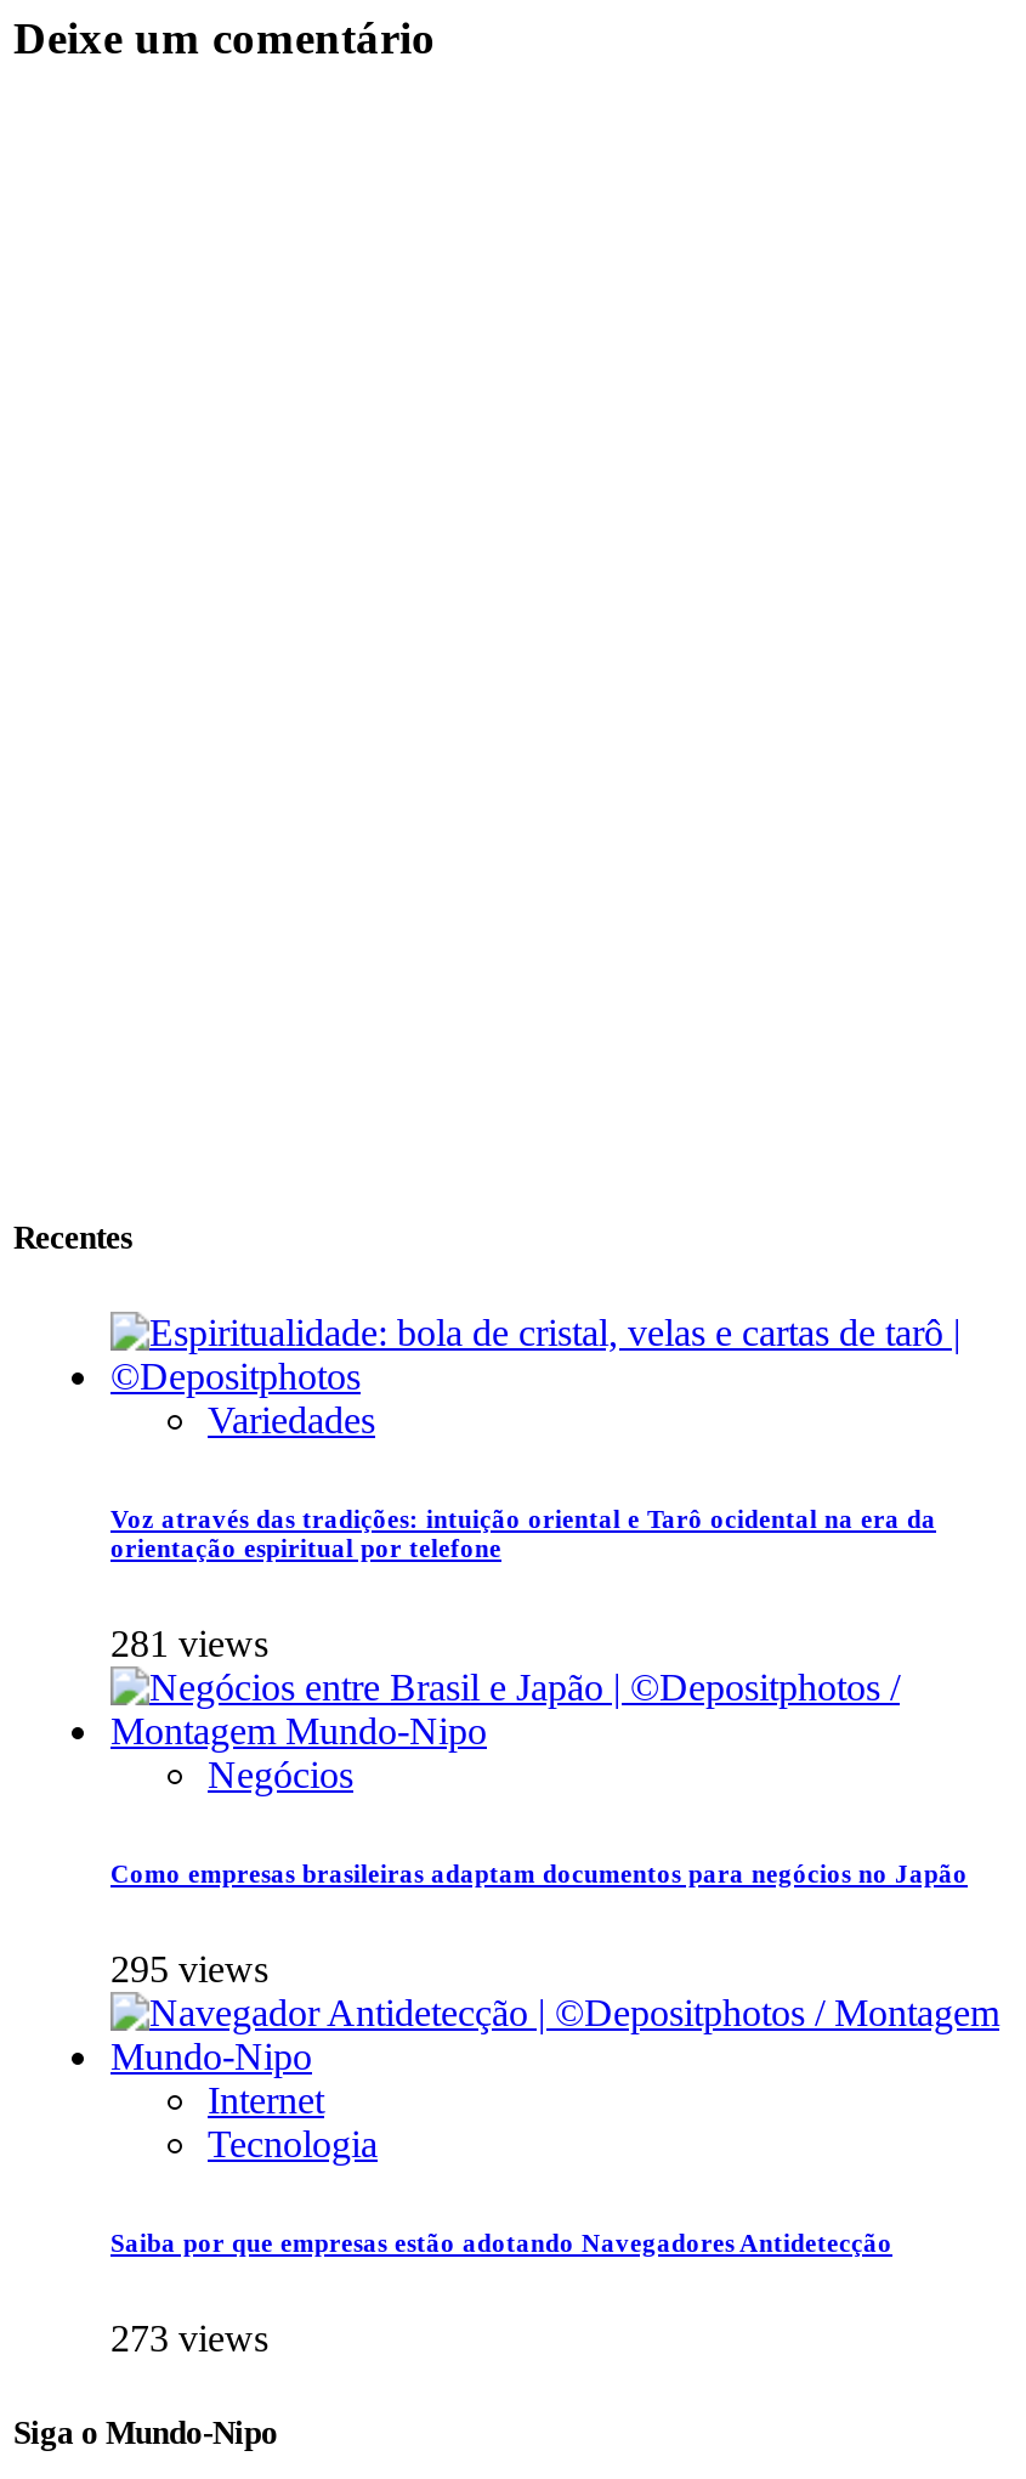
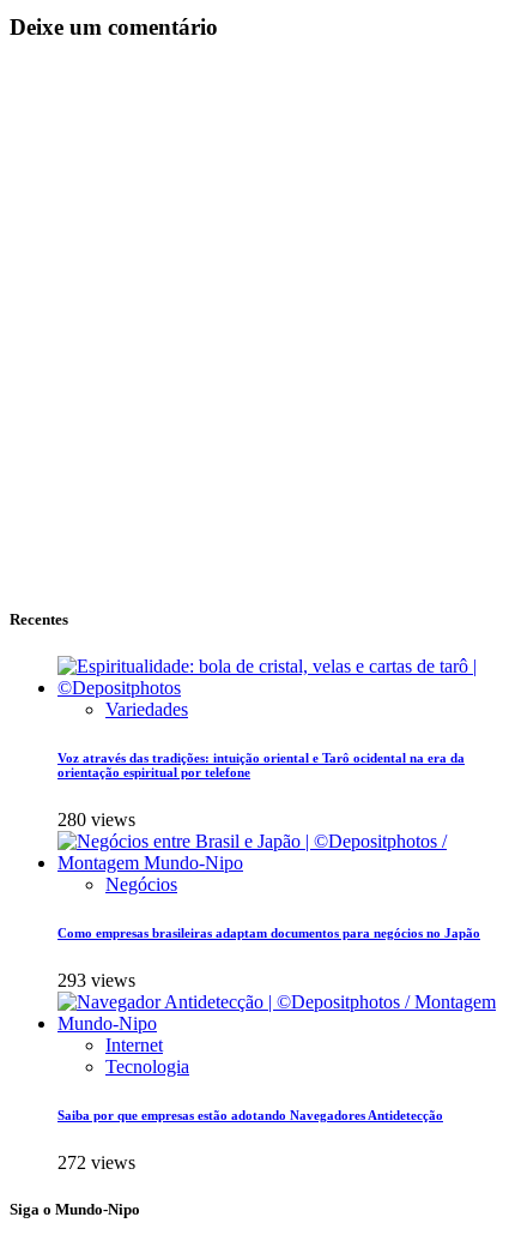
- 281 views
+ 280 views

- 295 views
+ 293 views

- 273 views
+ 272 views
